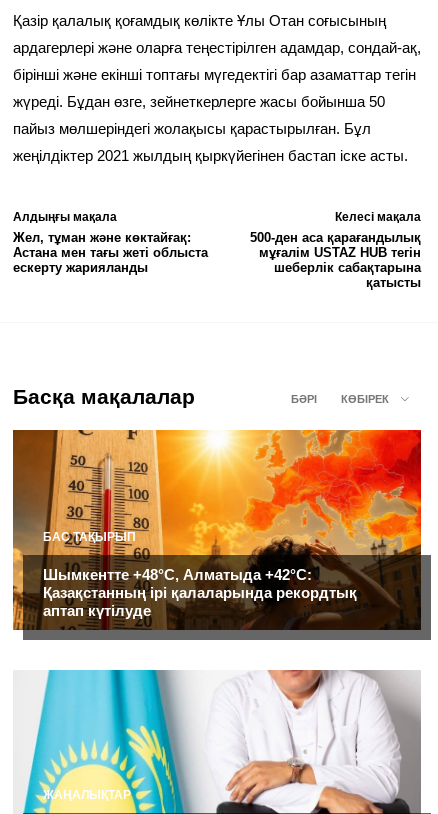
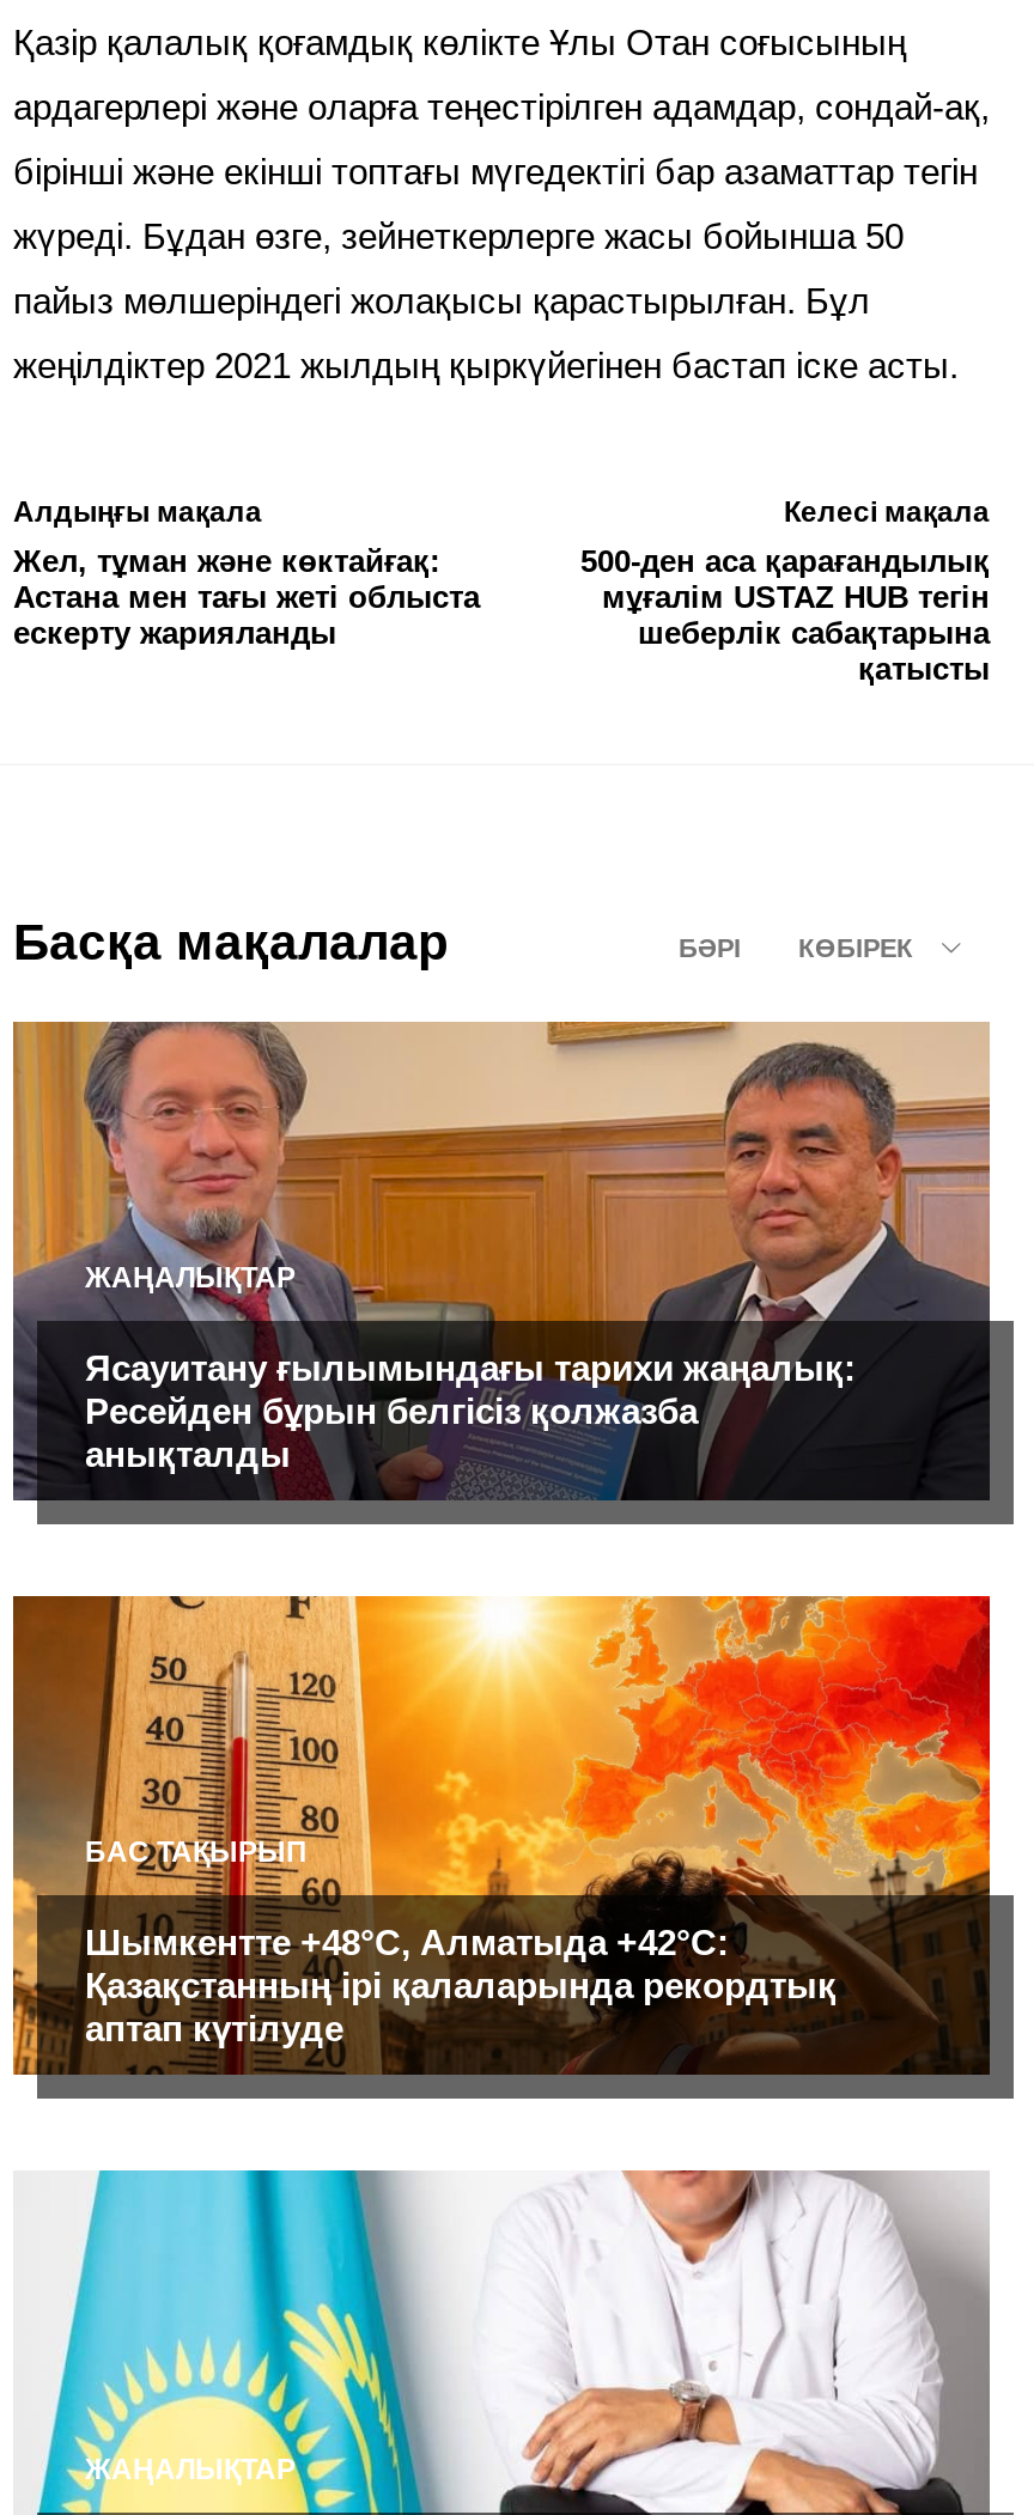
+ [image]
+ ЖАҢАЛЫҚТАР
+ Ясауитану ғылымындағы тарихи жаңалық:
+ Ресейден бұрын белгісіз қолжазба
+ анықталды
